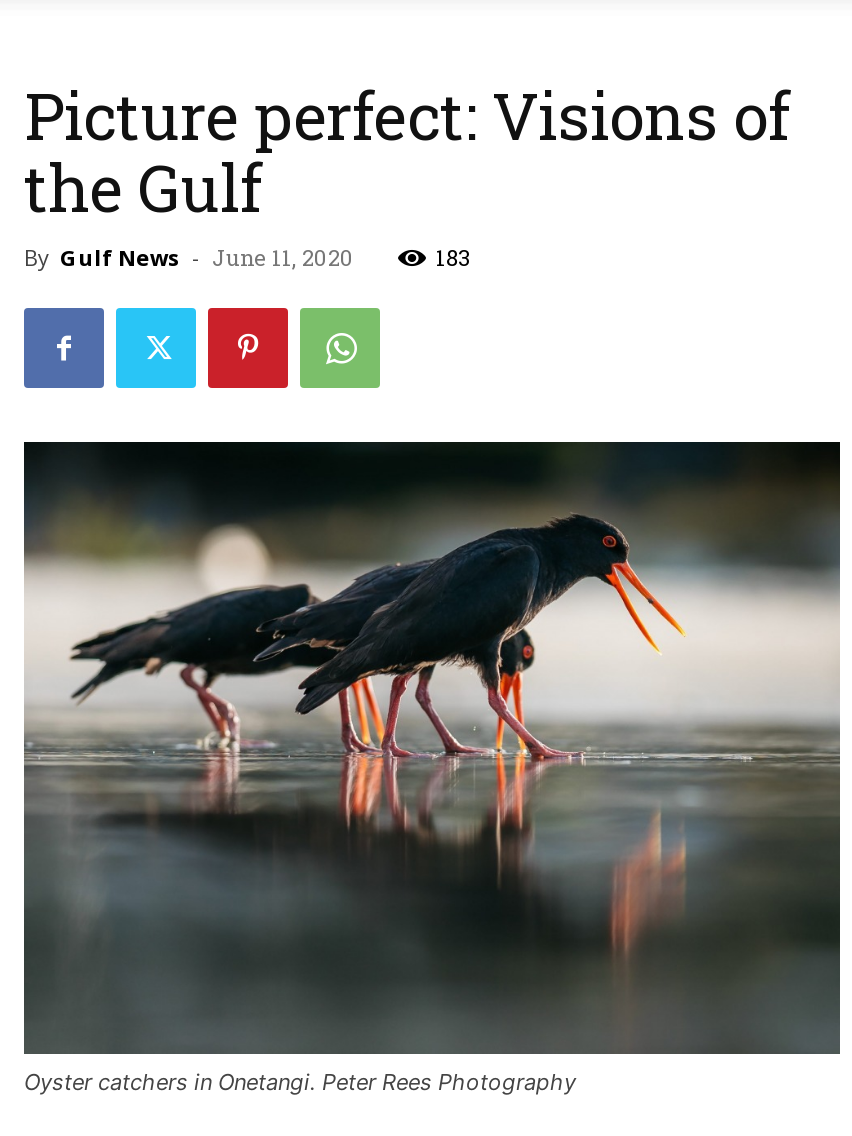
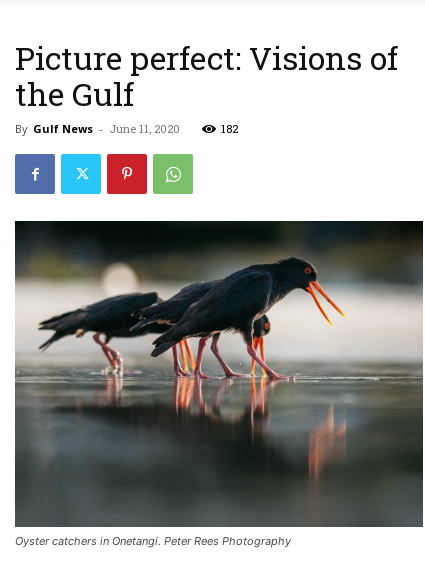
- 183
+ 182
